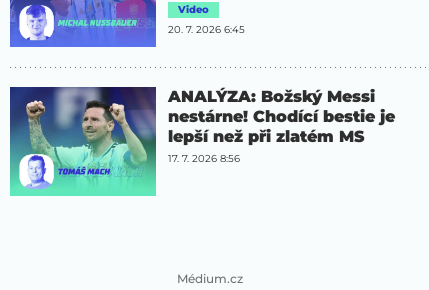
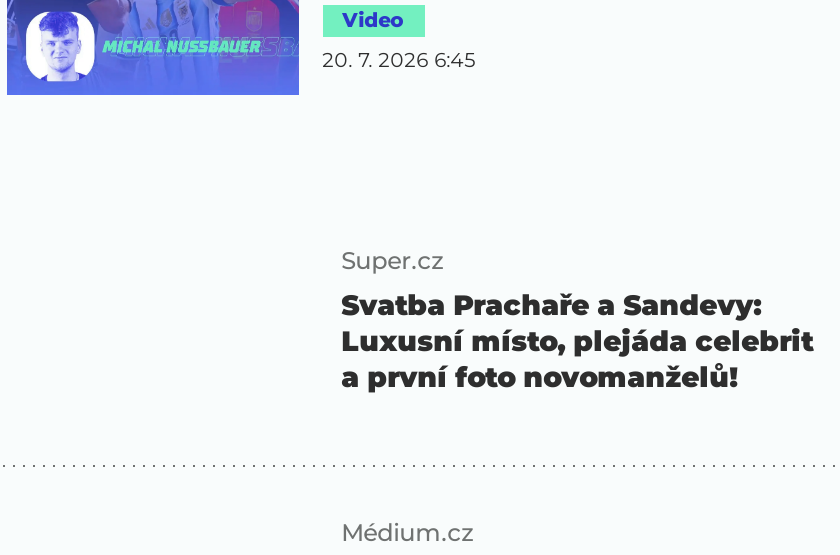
- [image]

- ANALÝZA: Božský Messi
- nestárne! Chodící bestie je
- lepší než při zlatém MS
- 17. 7. 2026 8:56
+ Super.cz
+ Svatba Prachaře a Sandevy:
+ Luxusní místo, plejáda celebrit
+ a první foto novomanželů!
